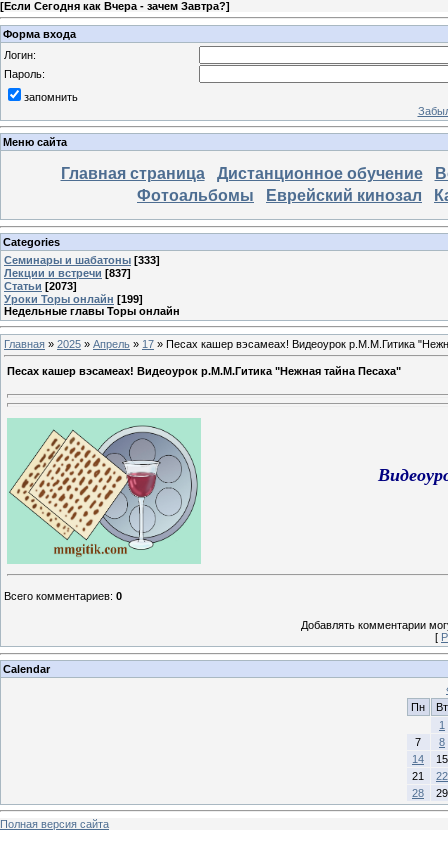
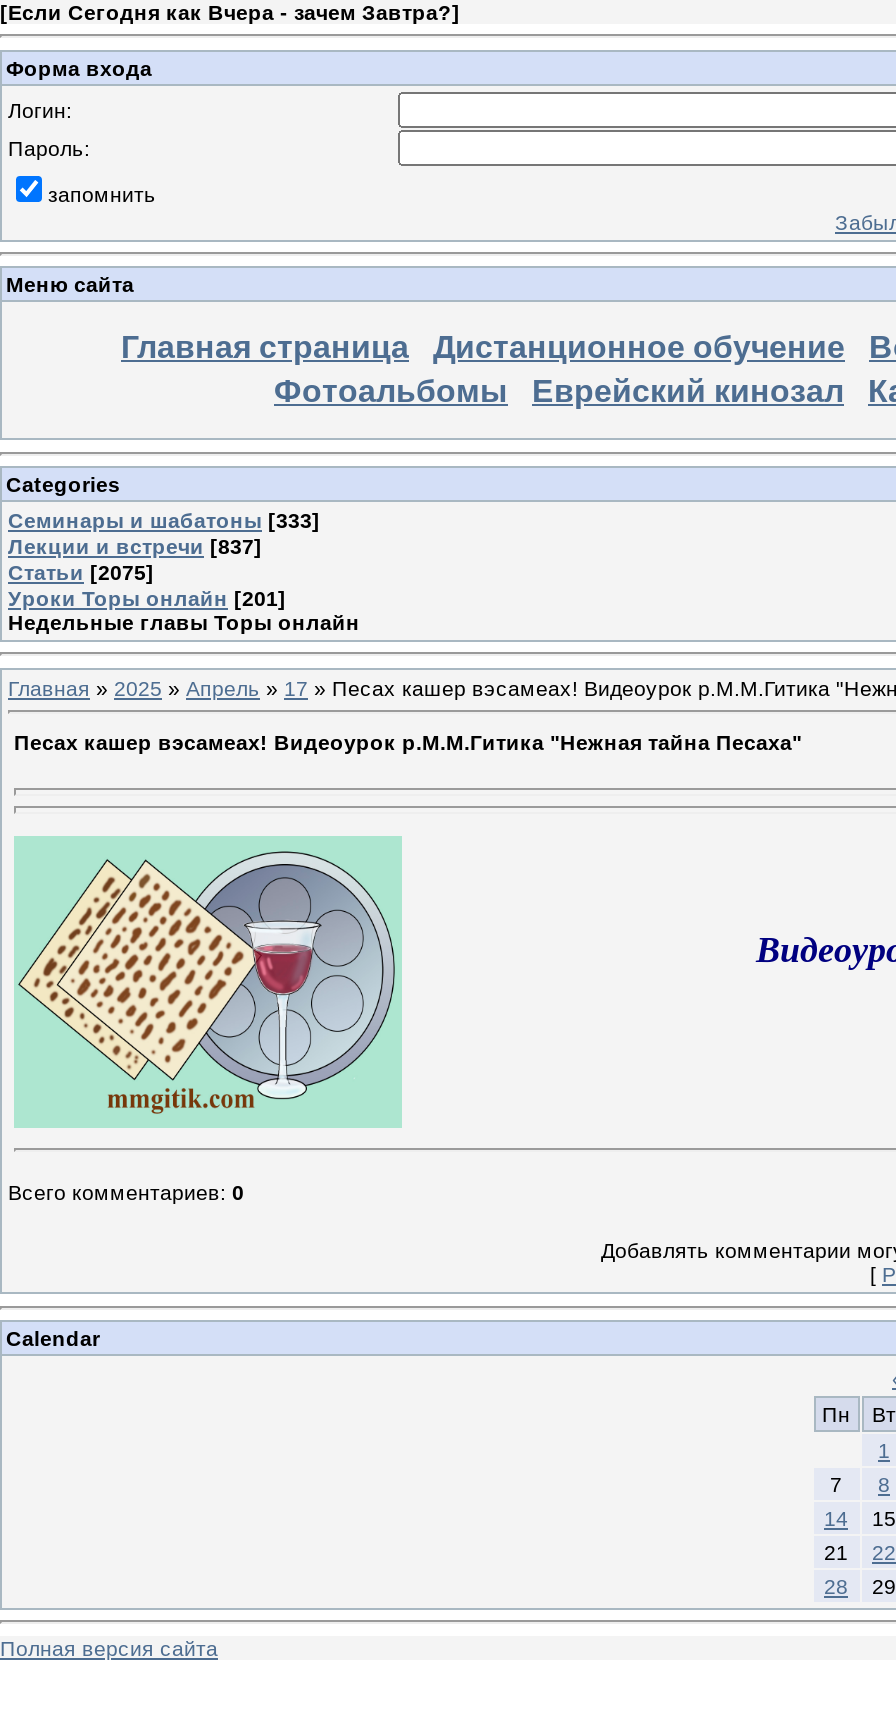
- Статьи [2073]
+ Статьи [2075]

- Уроки Торы онлайн [199]
+ Уроки Торы онлайн [201]
